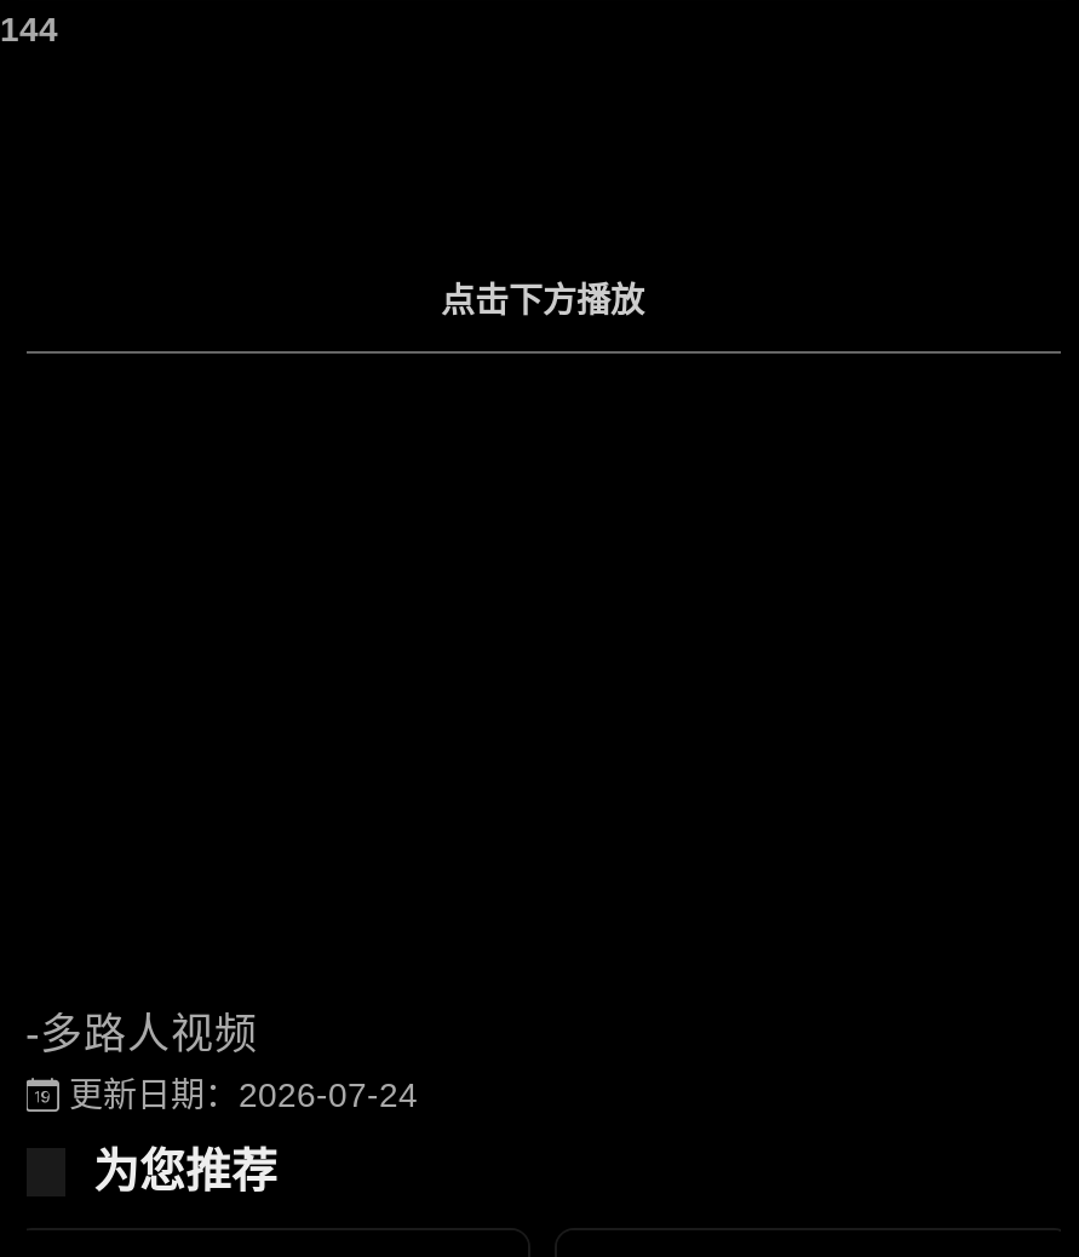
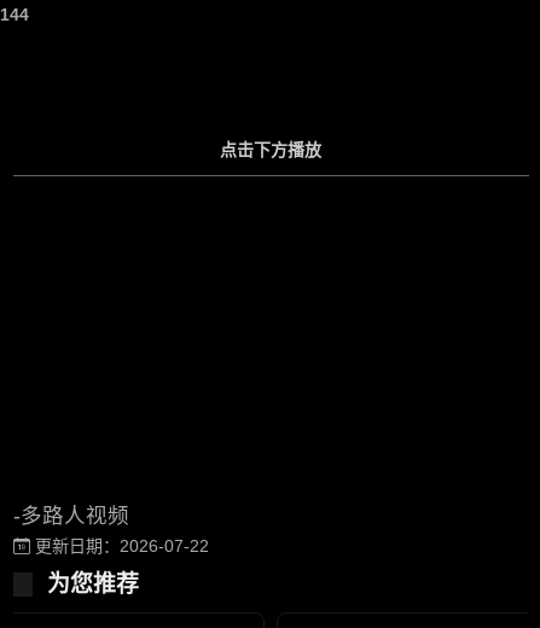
- 更新日期：2026-07-24
+ 更新日期：2026-07-22
